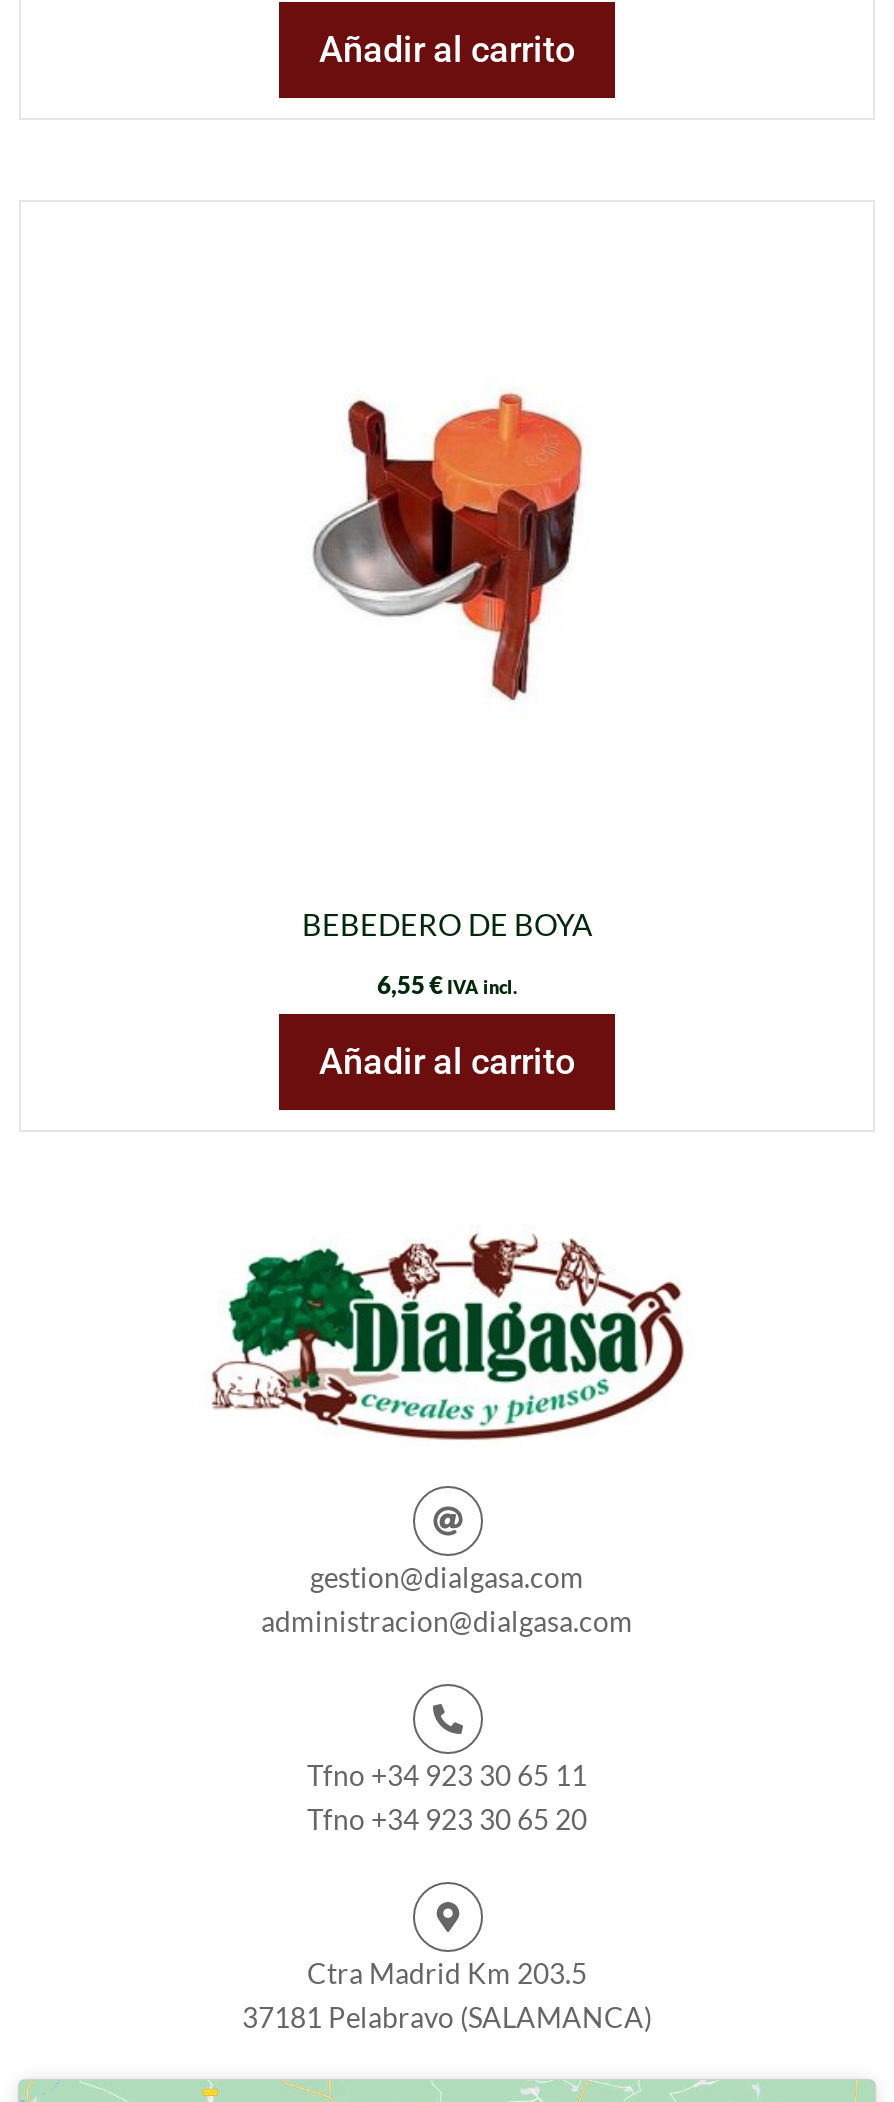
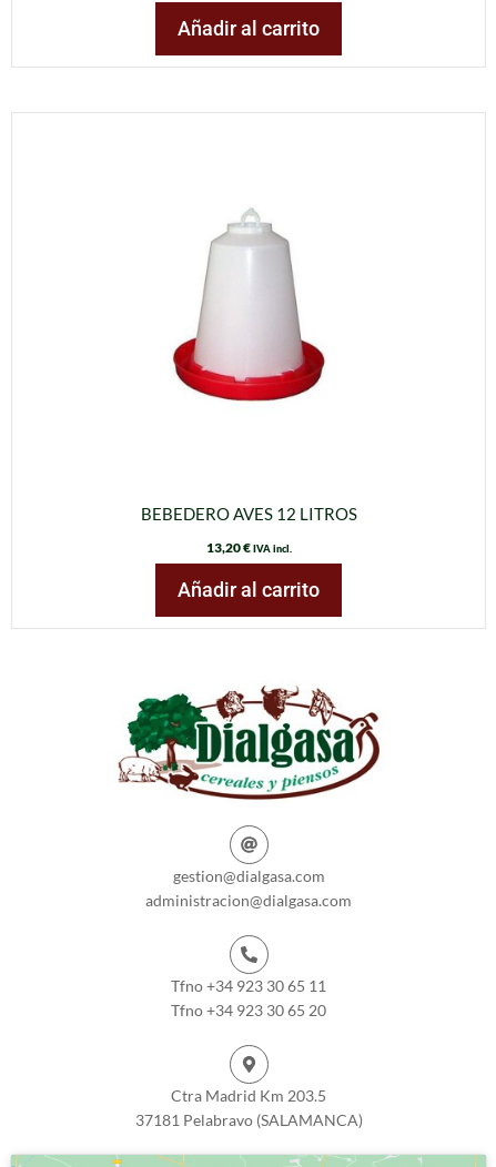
- [image]
+ [image]

- BEBEDERO DE BOYA
+ BEBEDERO AVES 12 LITROS

- 6,55€ IVA incl.
+ 13,20€ IVA incl.
